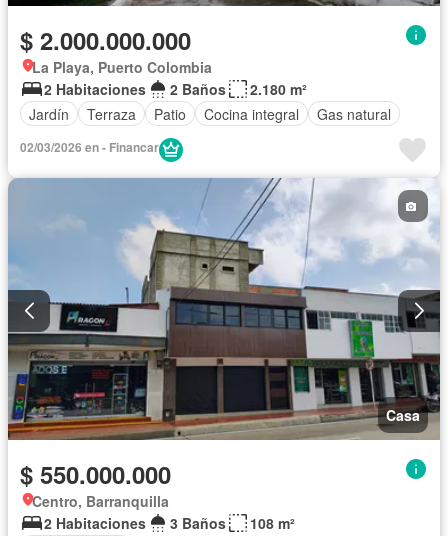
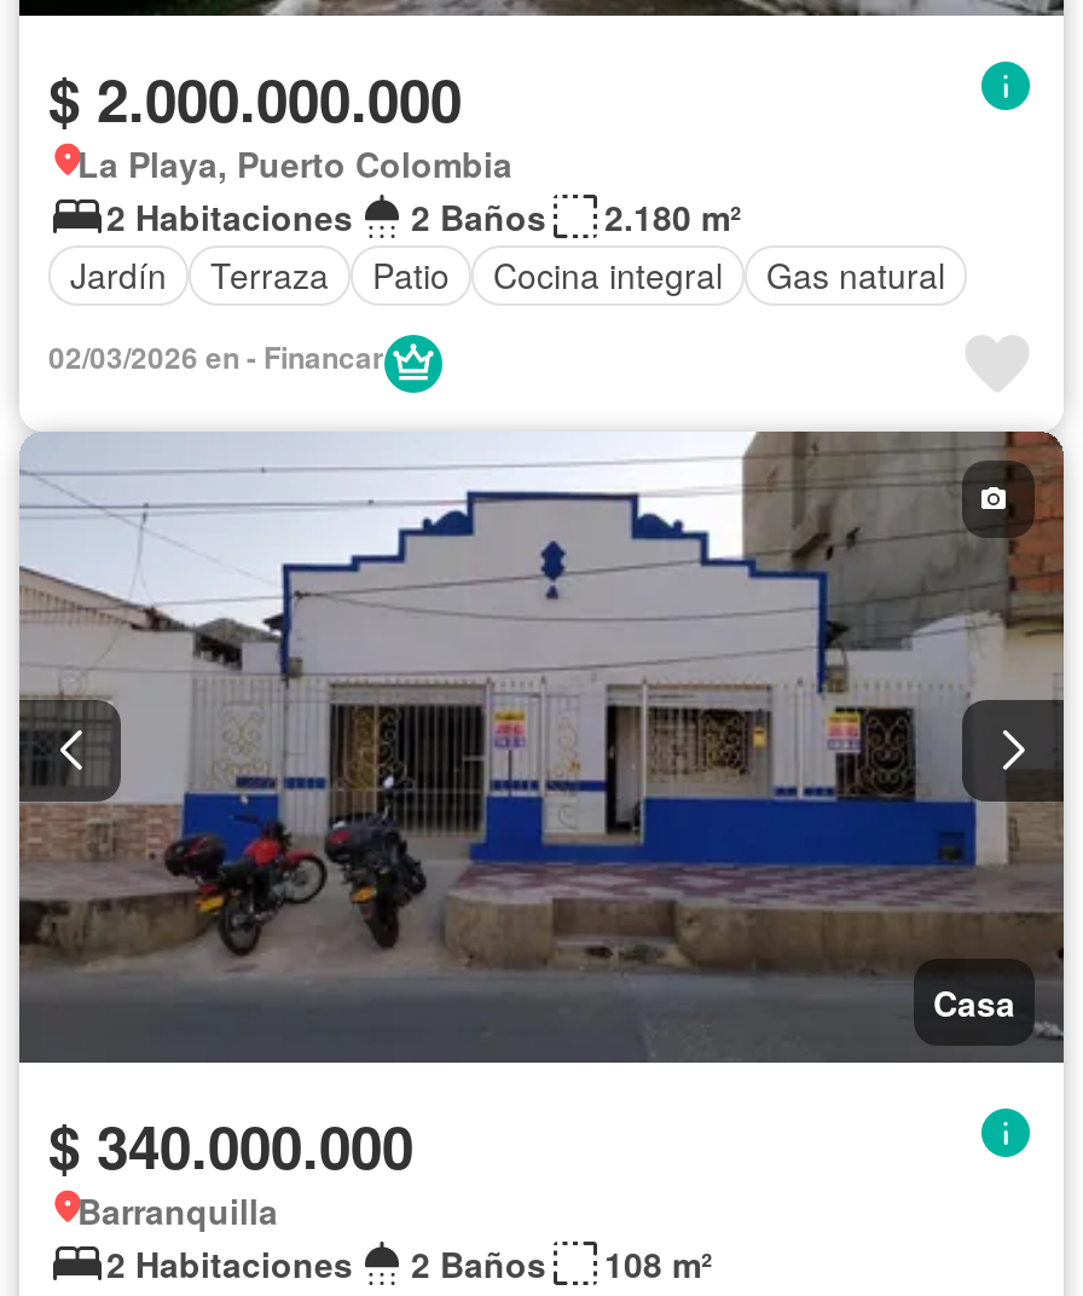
- [image]
- $ 550.000.000
- Centro, Barranquilla
+ [image]
+ $ 340.000.000
+ Barranquilla

- 3 Baños
+ 2 Baños
